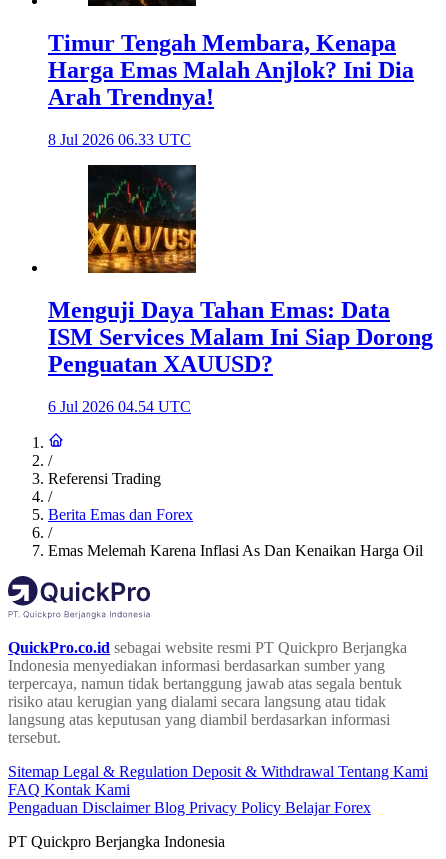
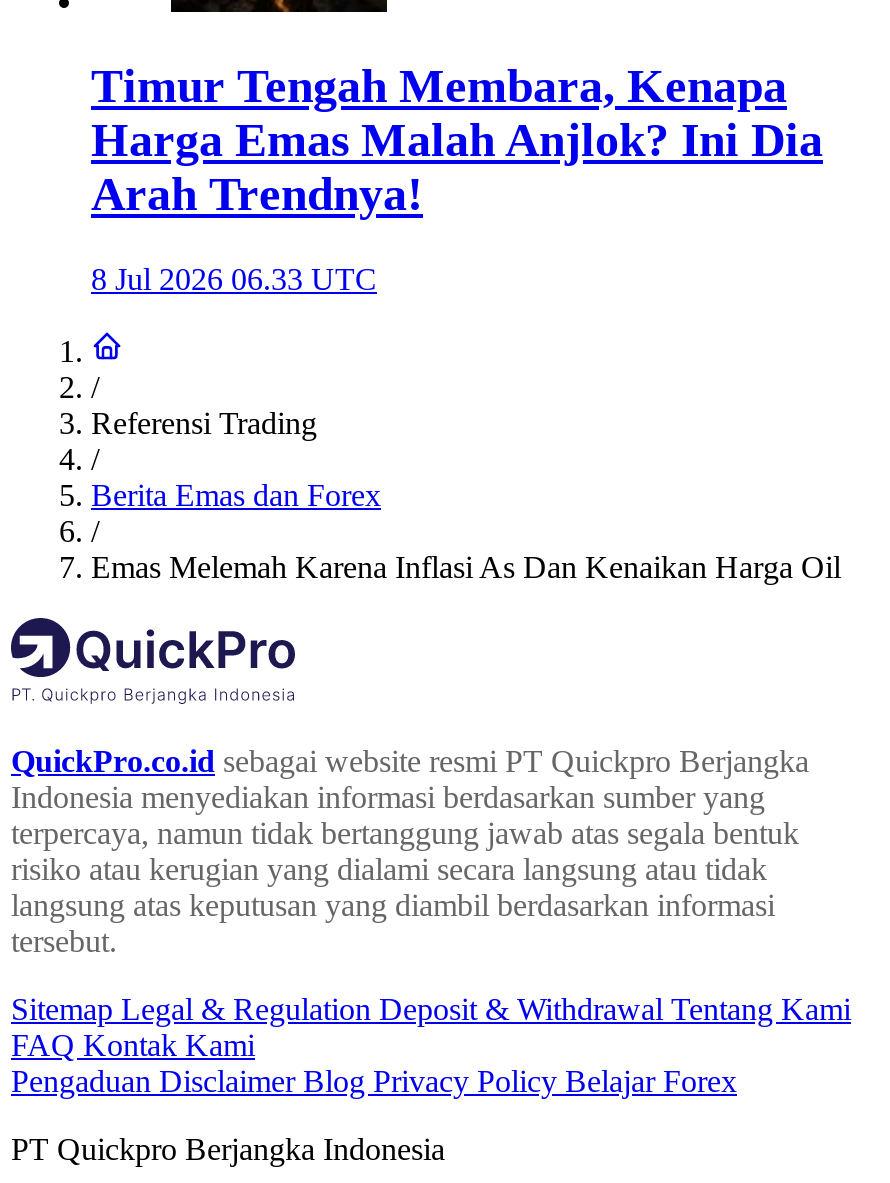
- [image]
- Menguji Daya Tahan Emas: Data
- ISM Services Malam Ini Siap Dorong
- Penguatan XAUUSD?
- 6 Jul 2026 04.54 UTC
